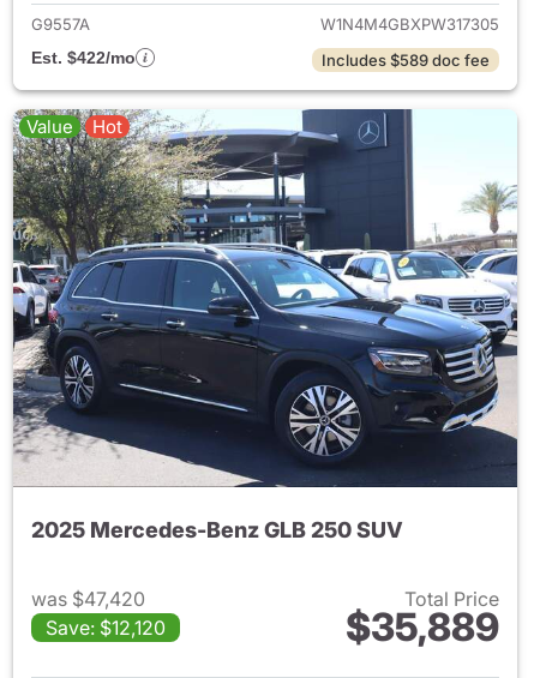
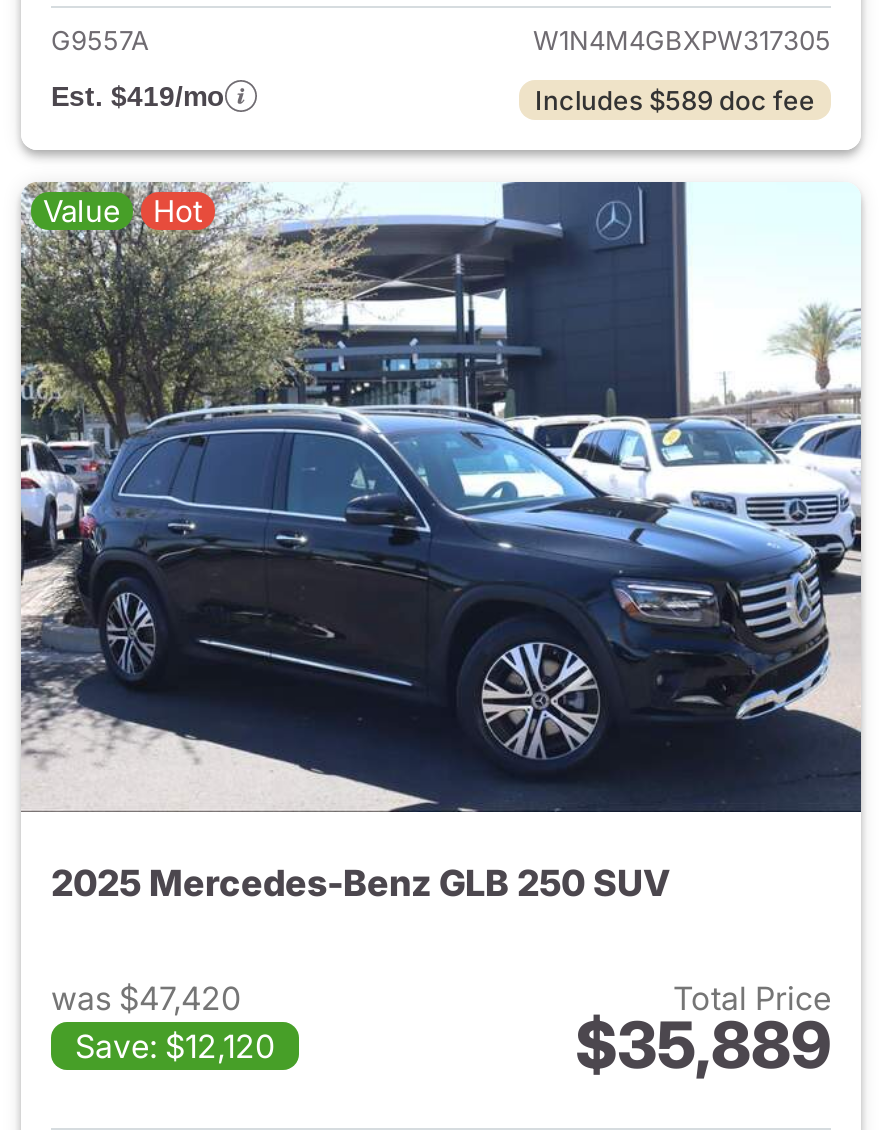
- Est. $422/mo
+ Est. $419/mo
